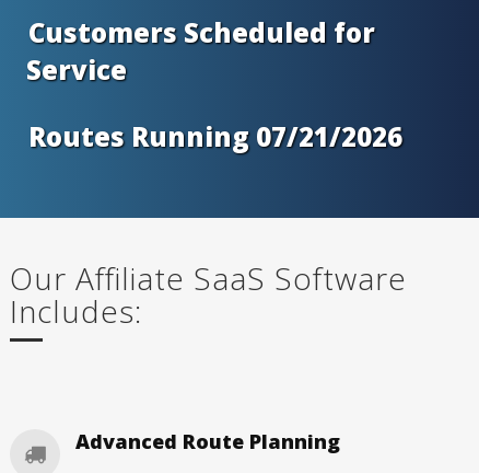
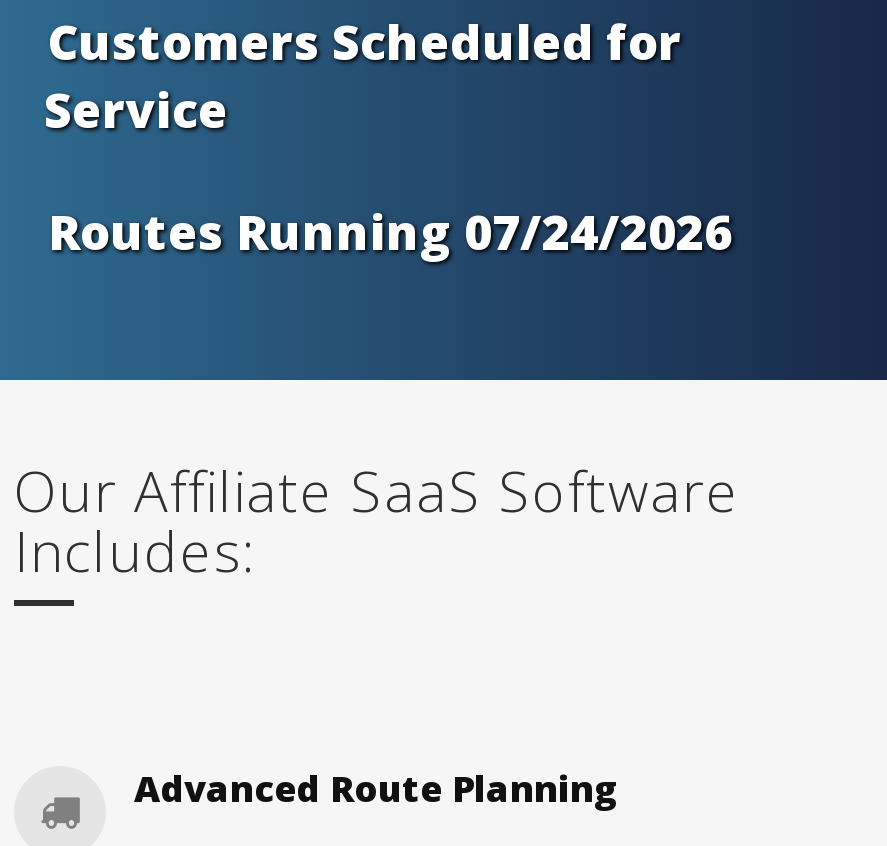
- Routes Running 07/21/2026
+ Routes Running 07/24/2026
